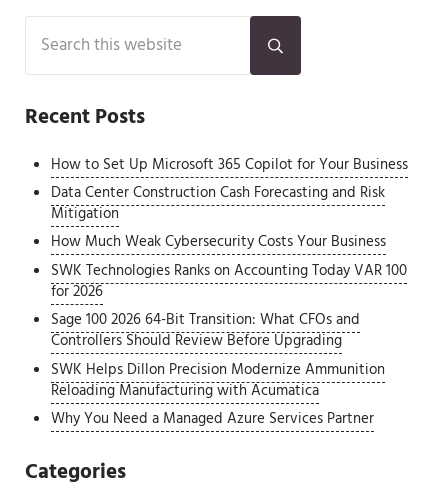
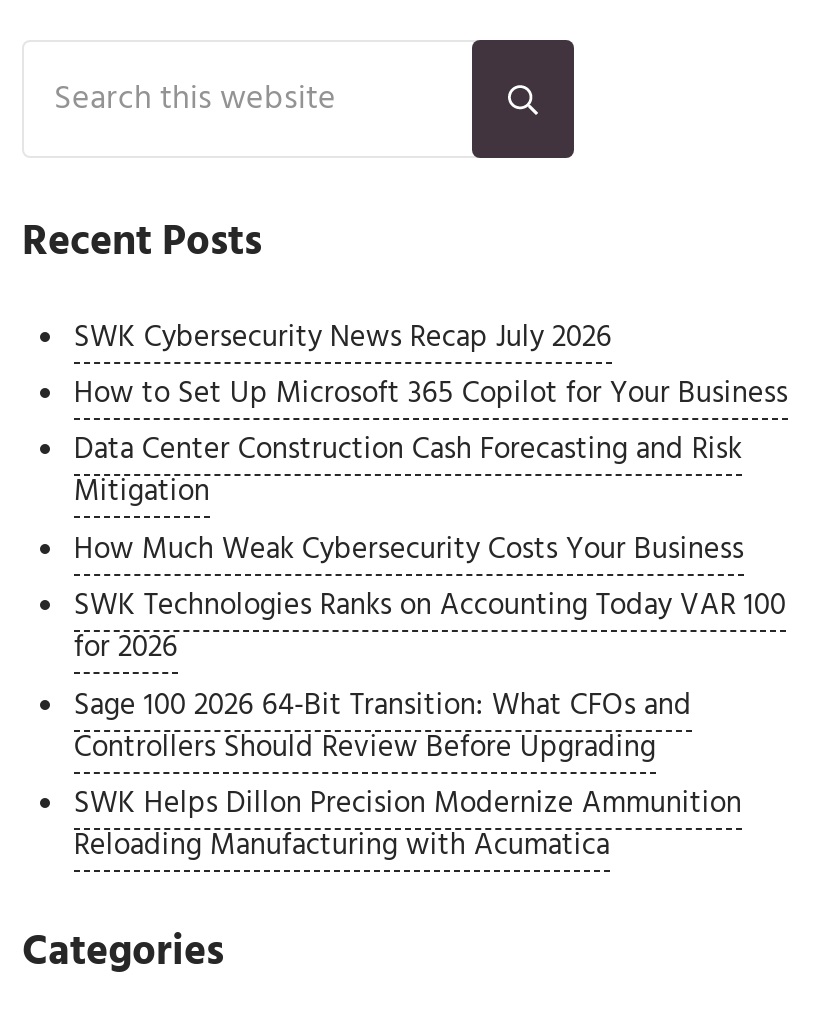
+ SWK Cybersecurity News Recap July 2026

moved down: How to Set Up Microsoft 365 Copilot for Your Business | Data Center Construction Cash Forecasting and Risk | Mitigation | ... | SWK Helps Dillon Precision Modernize Ammunition | Reloading Manufacturing with Acumatica

- Why You Need a Managed Azure Services Partner
